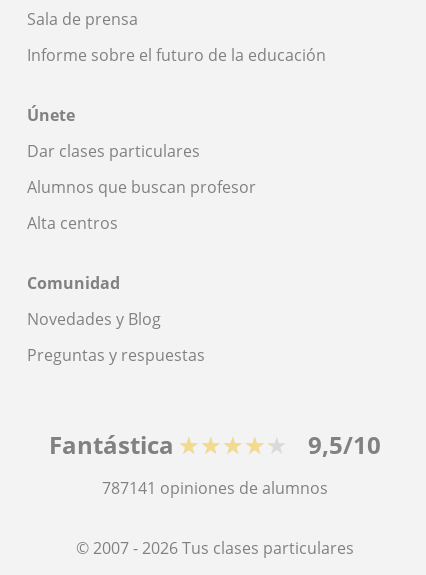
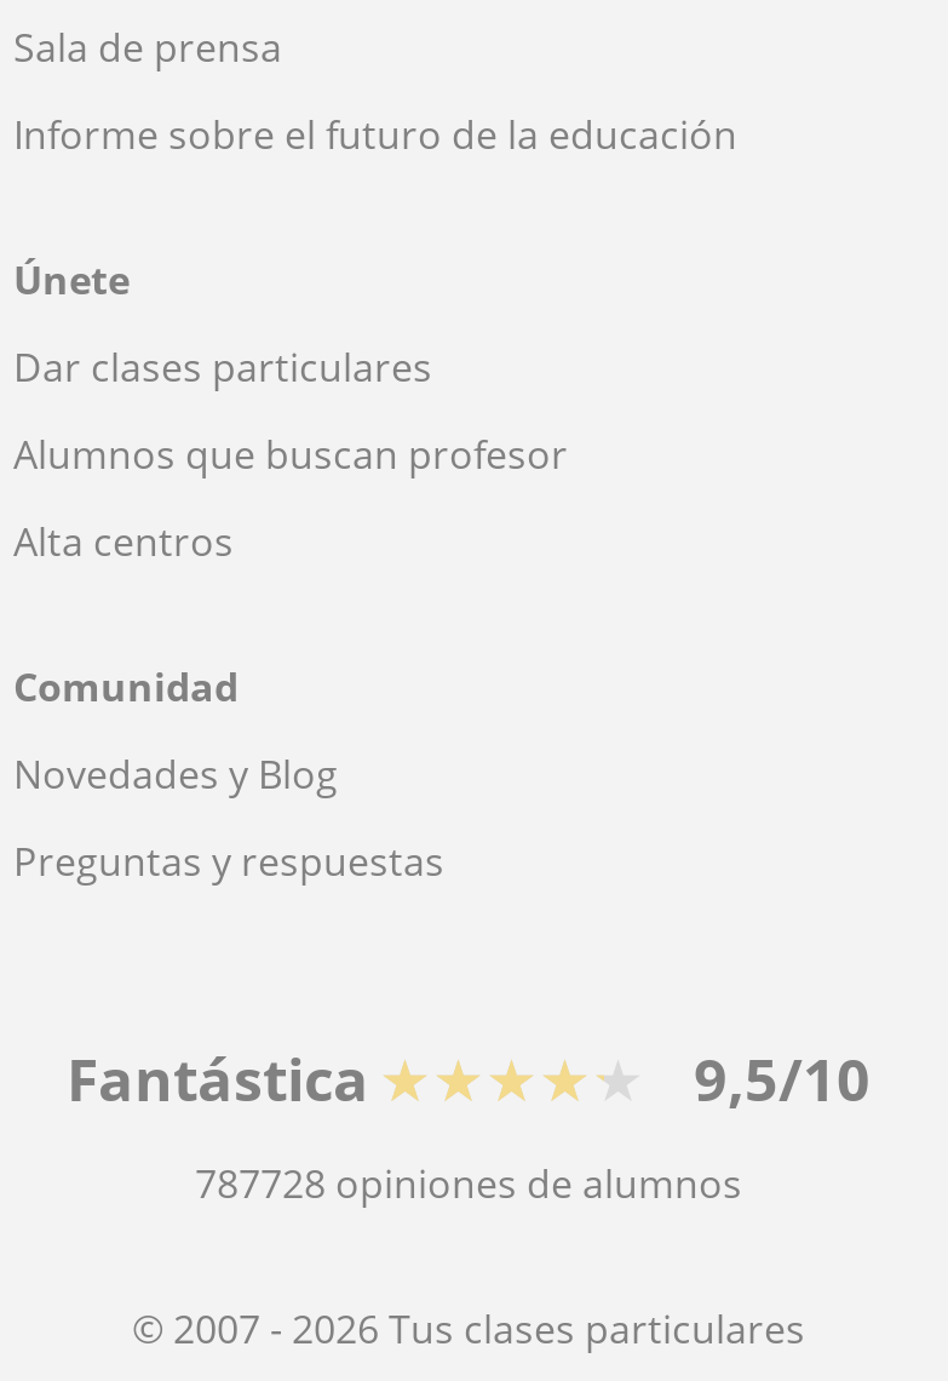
- 787141 opiniones de alumnos
+ 787728 opiniones de alumnos
